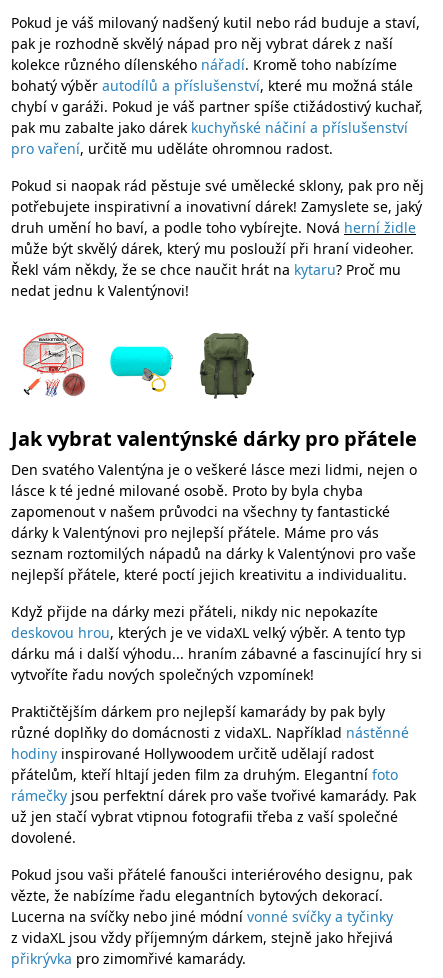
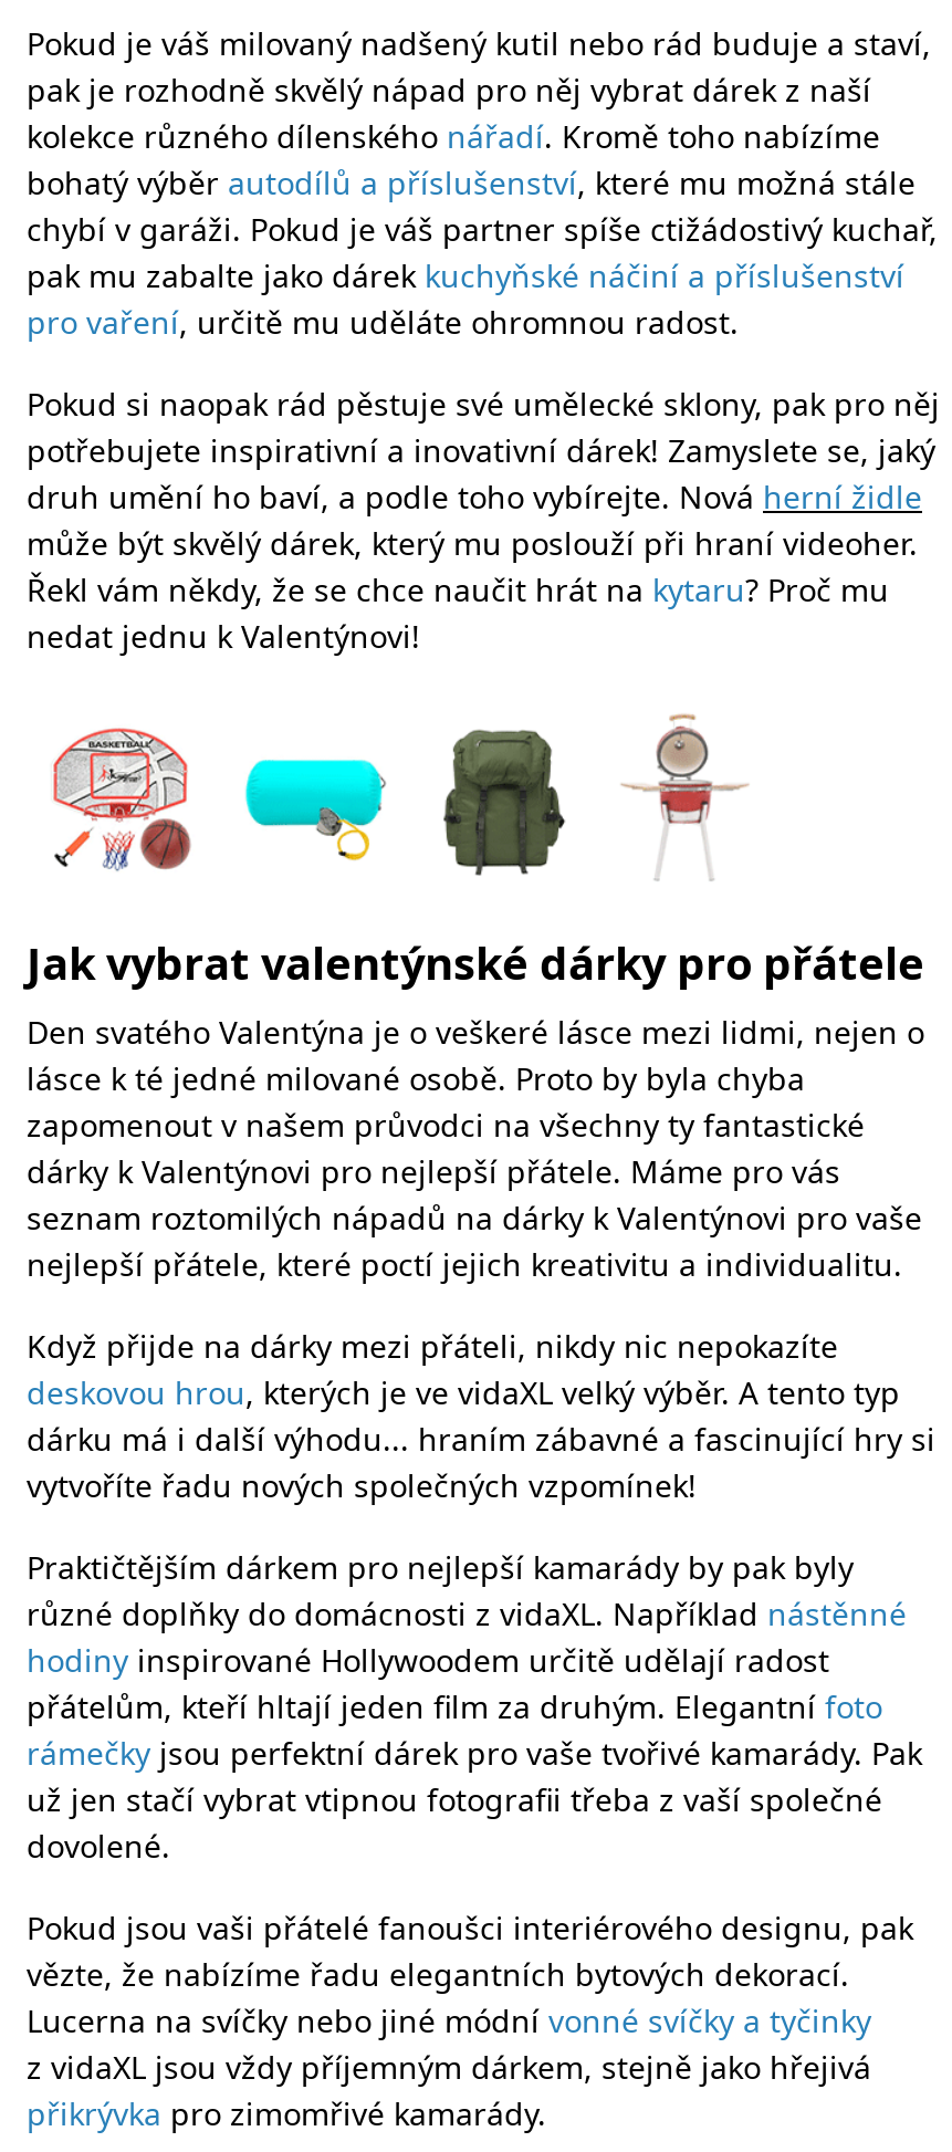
+ [image]
